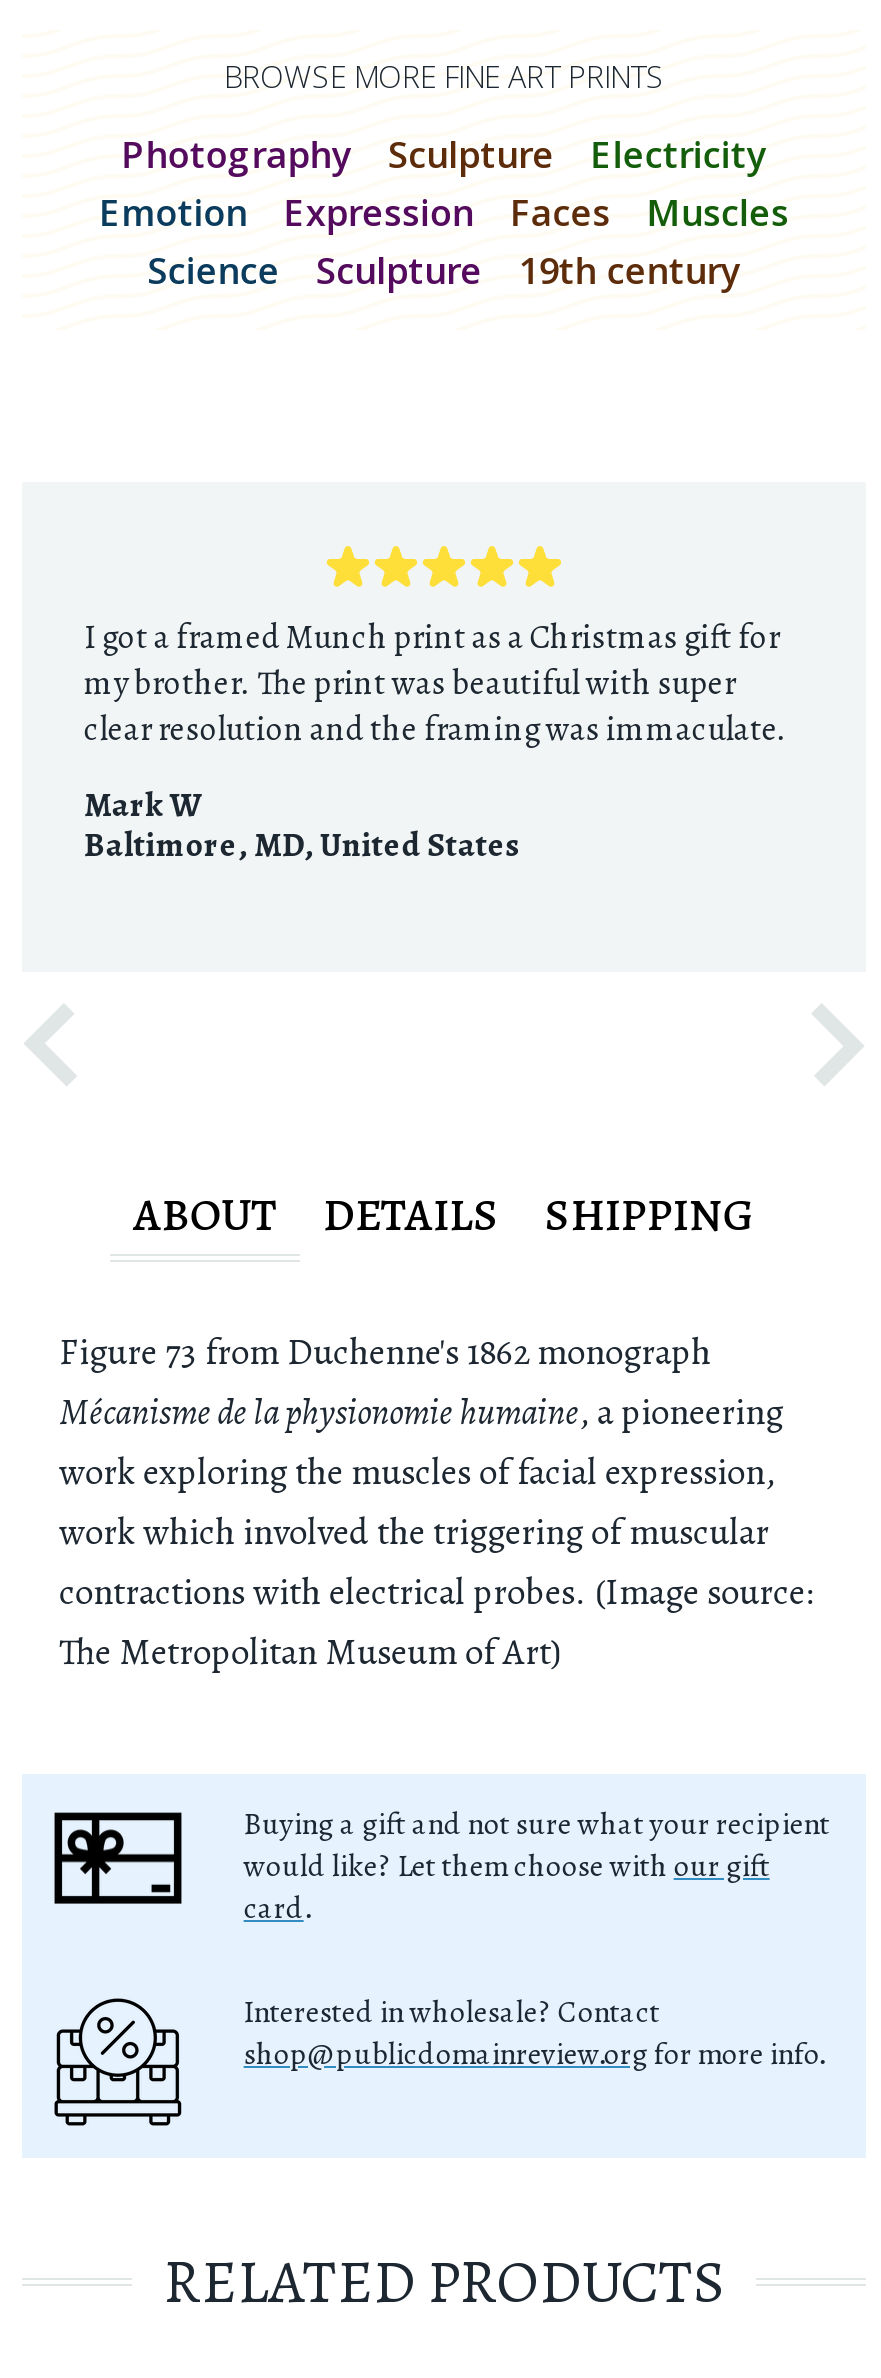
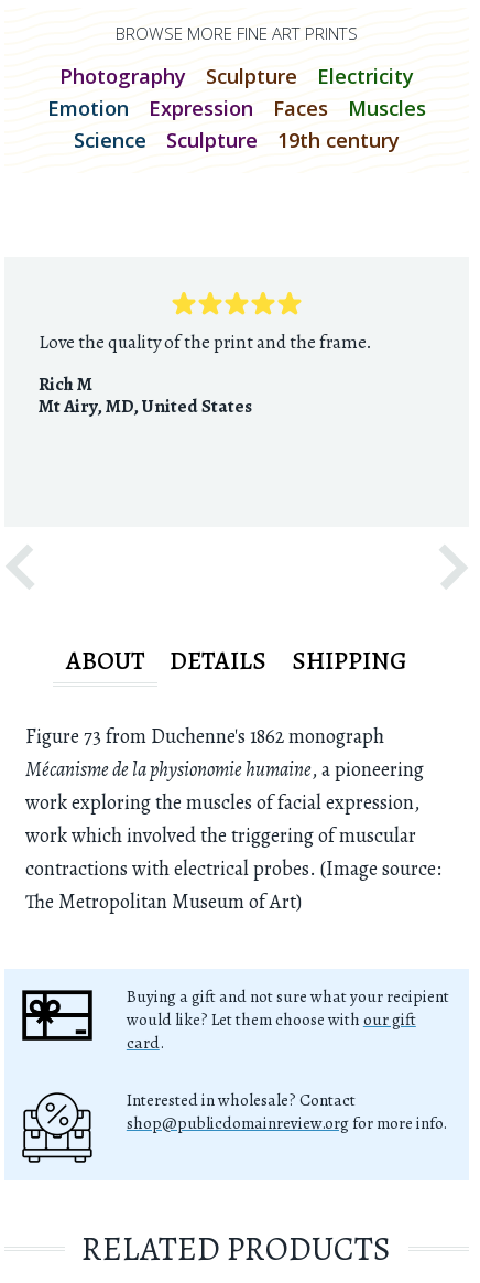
- I got a framed Munch print as a Christmas gift for
- my brother. The print was beautiful with super
- clear resolution and the framing was immaculate.
+ Love the quality of the print and the frame.

- Mark W
- Baltimore, MD, United States
+ Rich M
+ Mt Airy, MD, United States
